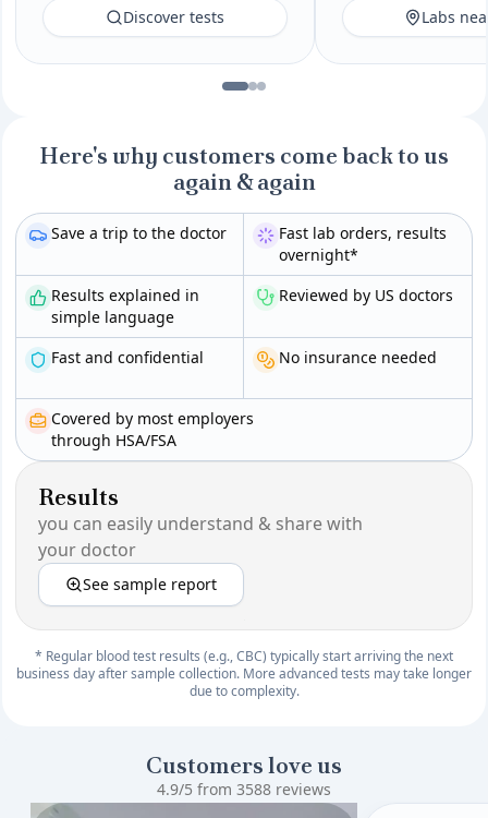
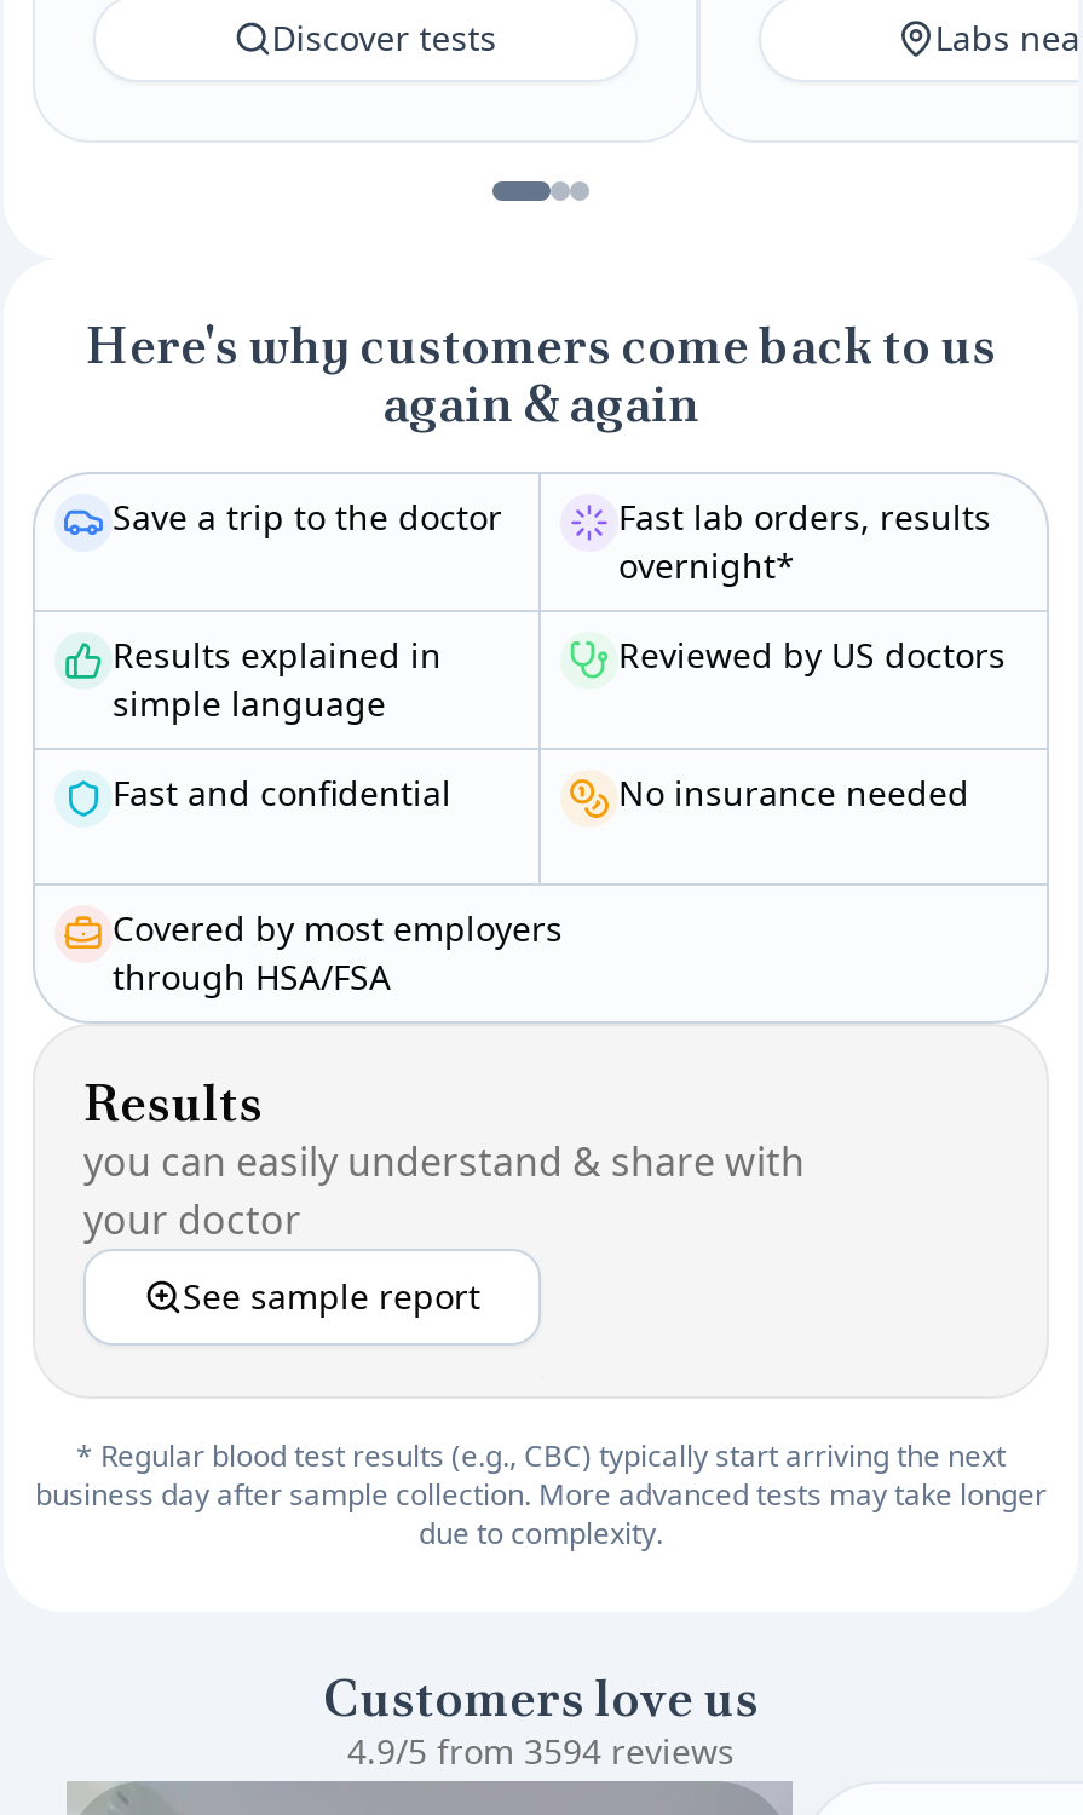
- 4.9/5 from 3588 reviews
+ 4.9/5 from 3594 reviews
